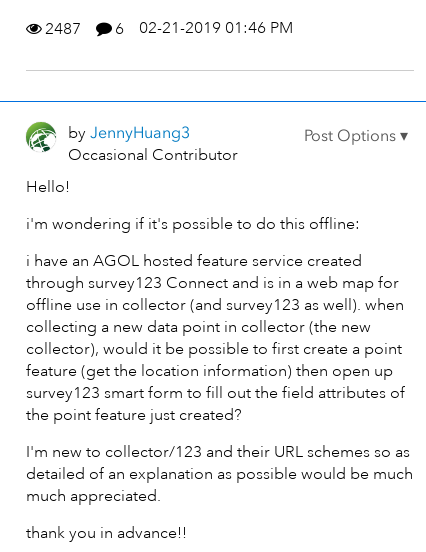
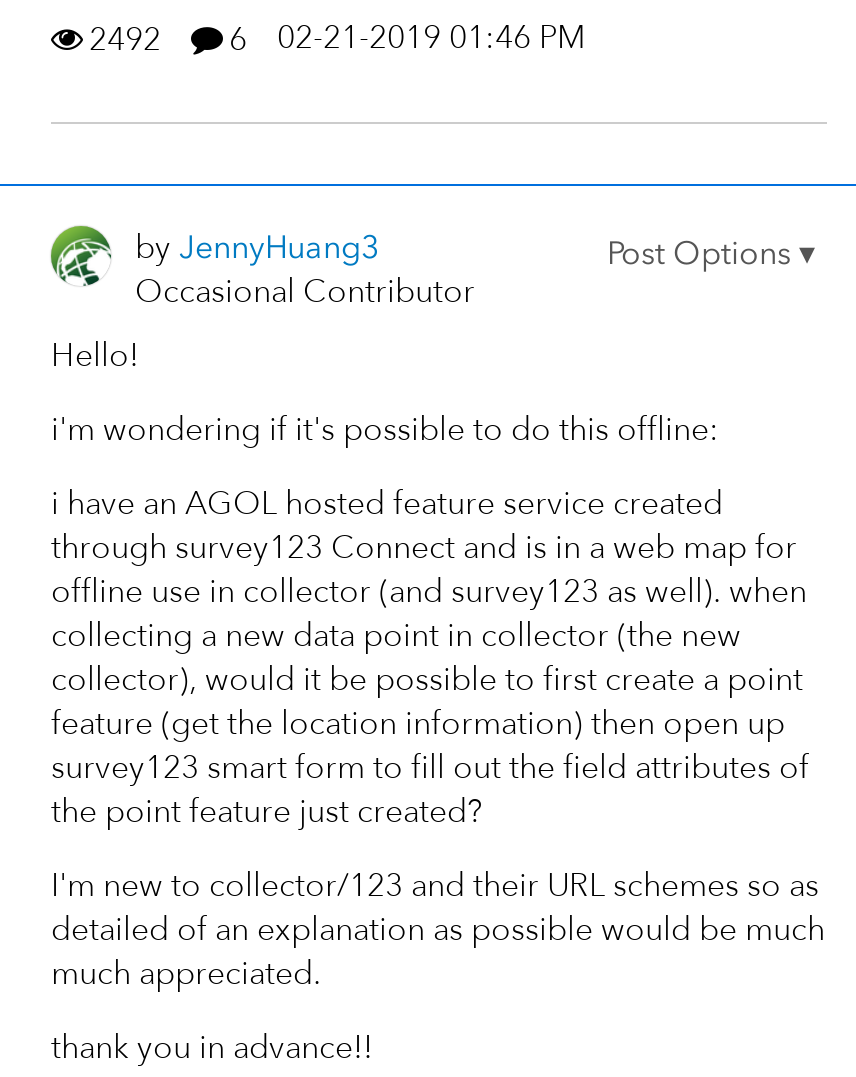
- 2487 6 02-21-2019 01:46 PM
+ 2492 6 02-21-2019 01:46 PM
